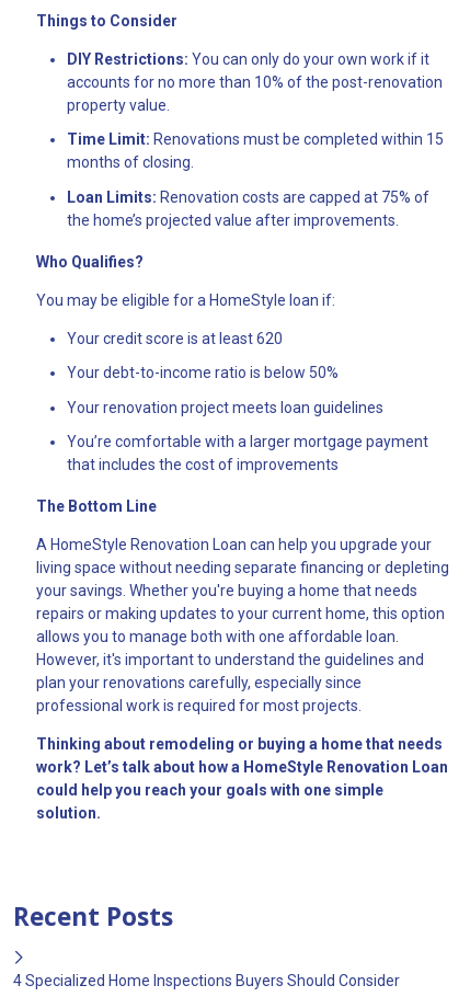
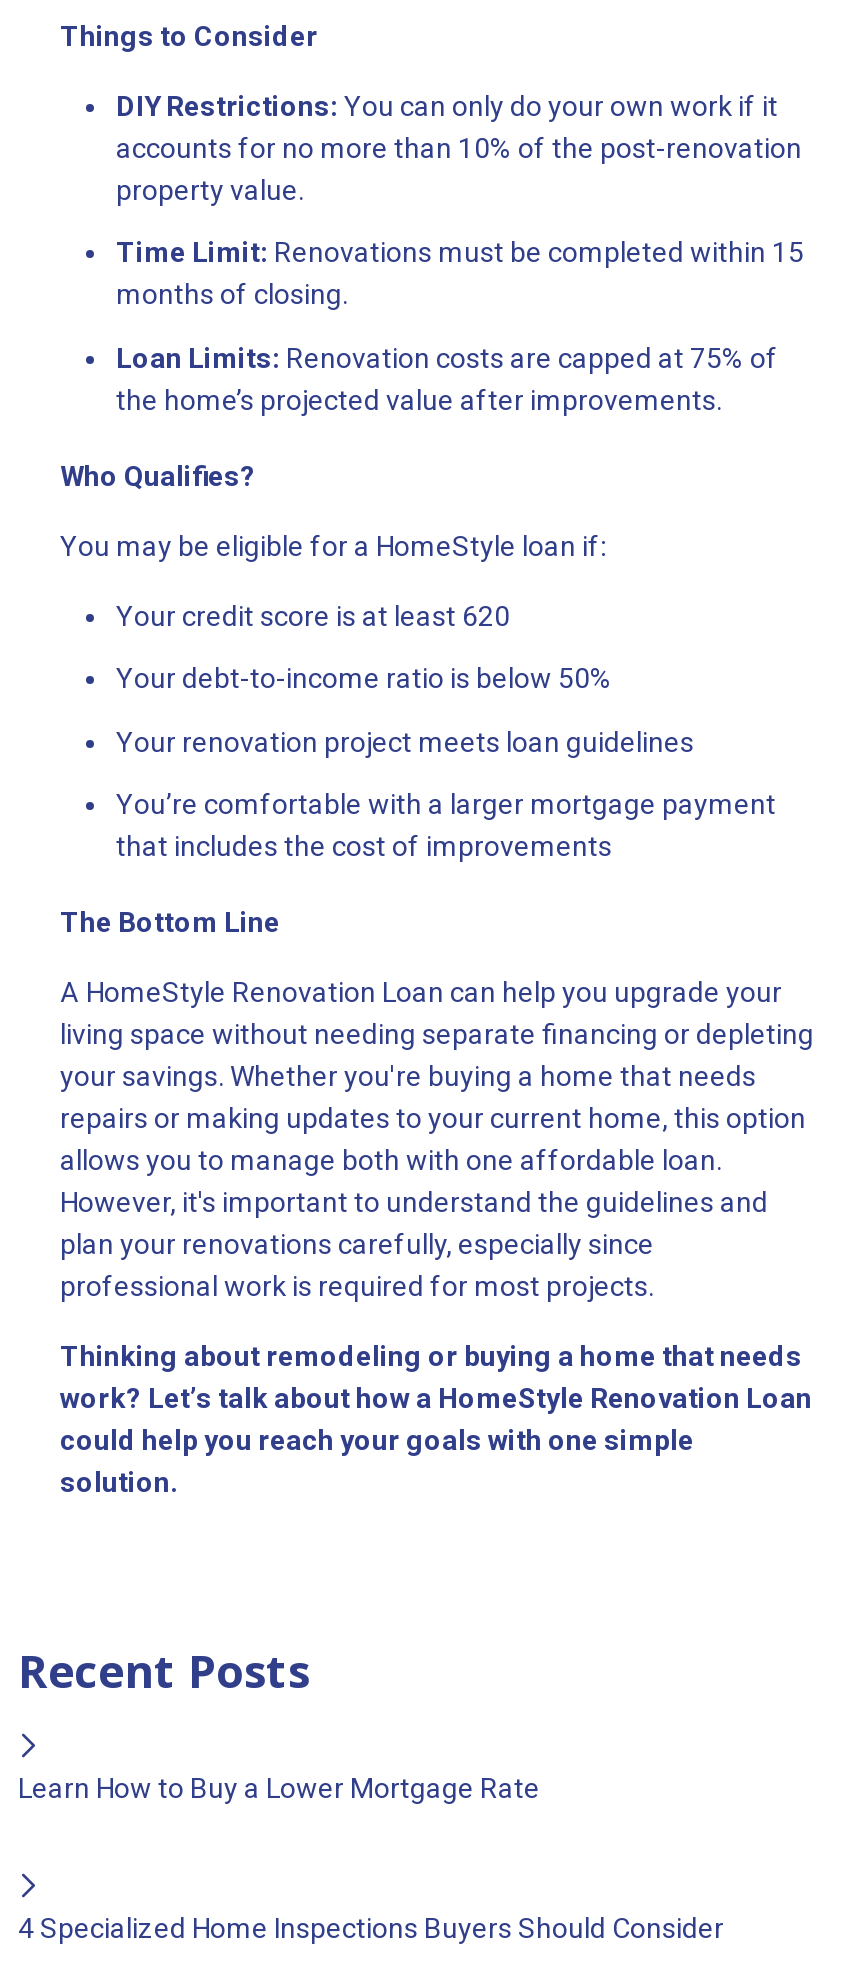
+ Learn How to Buy a Lower Mortgage Rate
